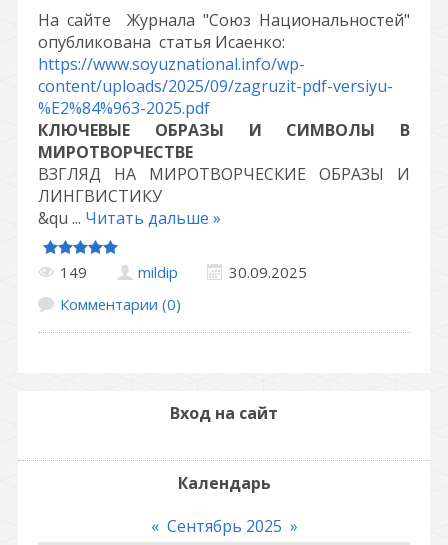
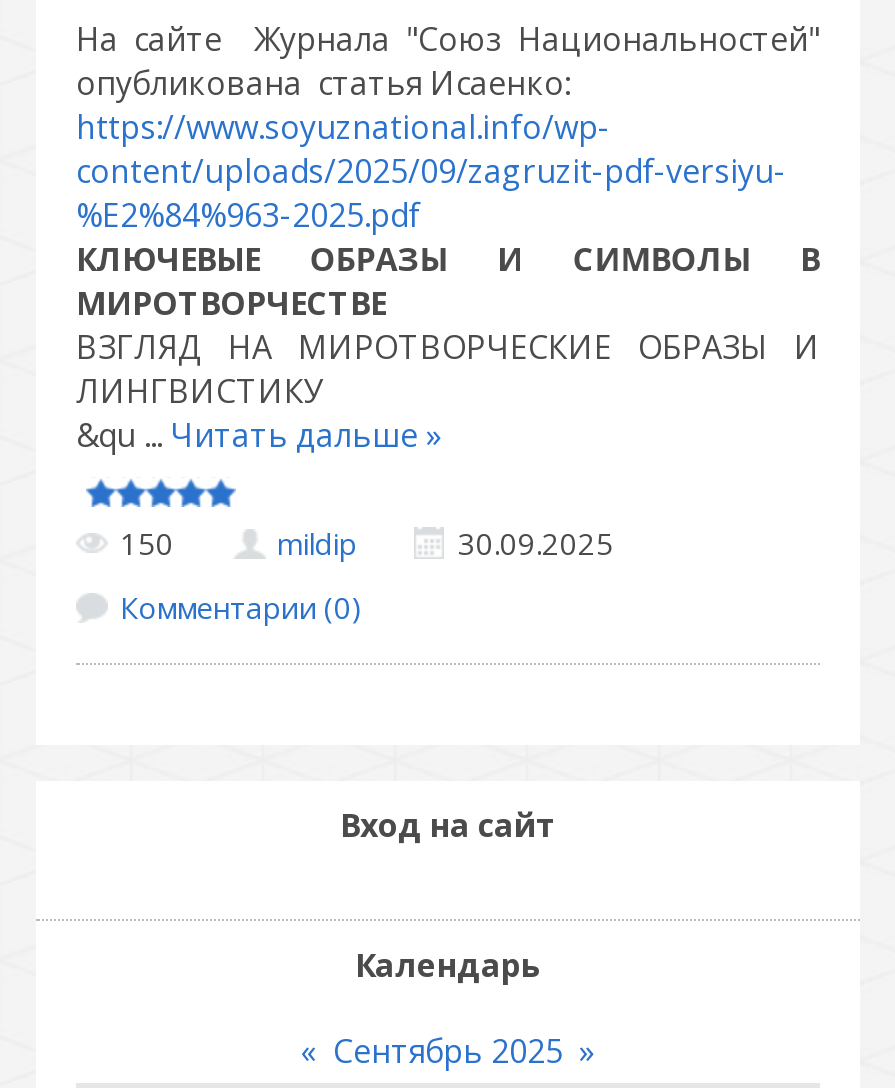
- 149
+ 150
